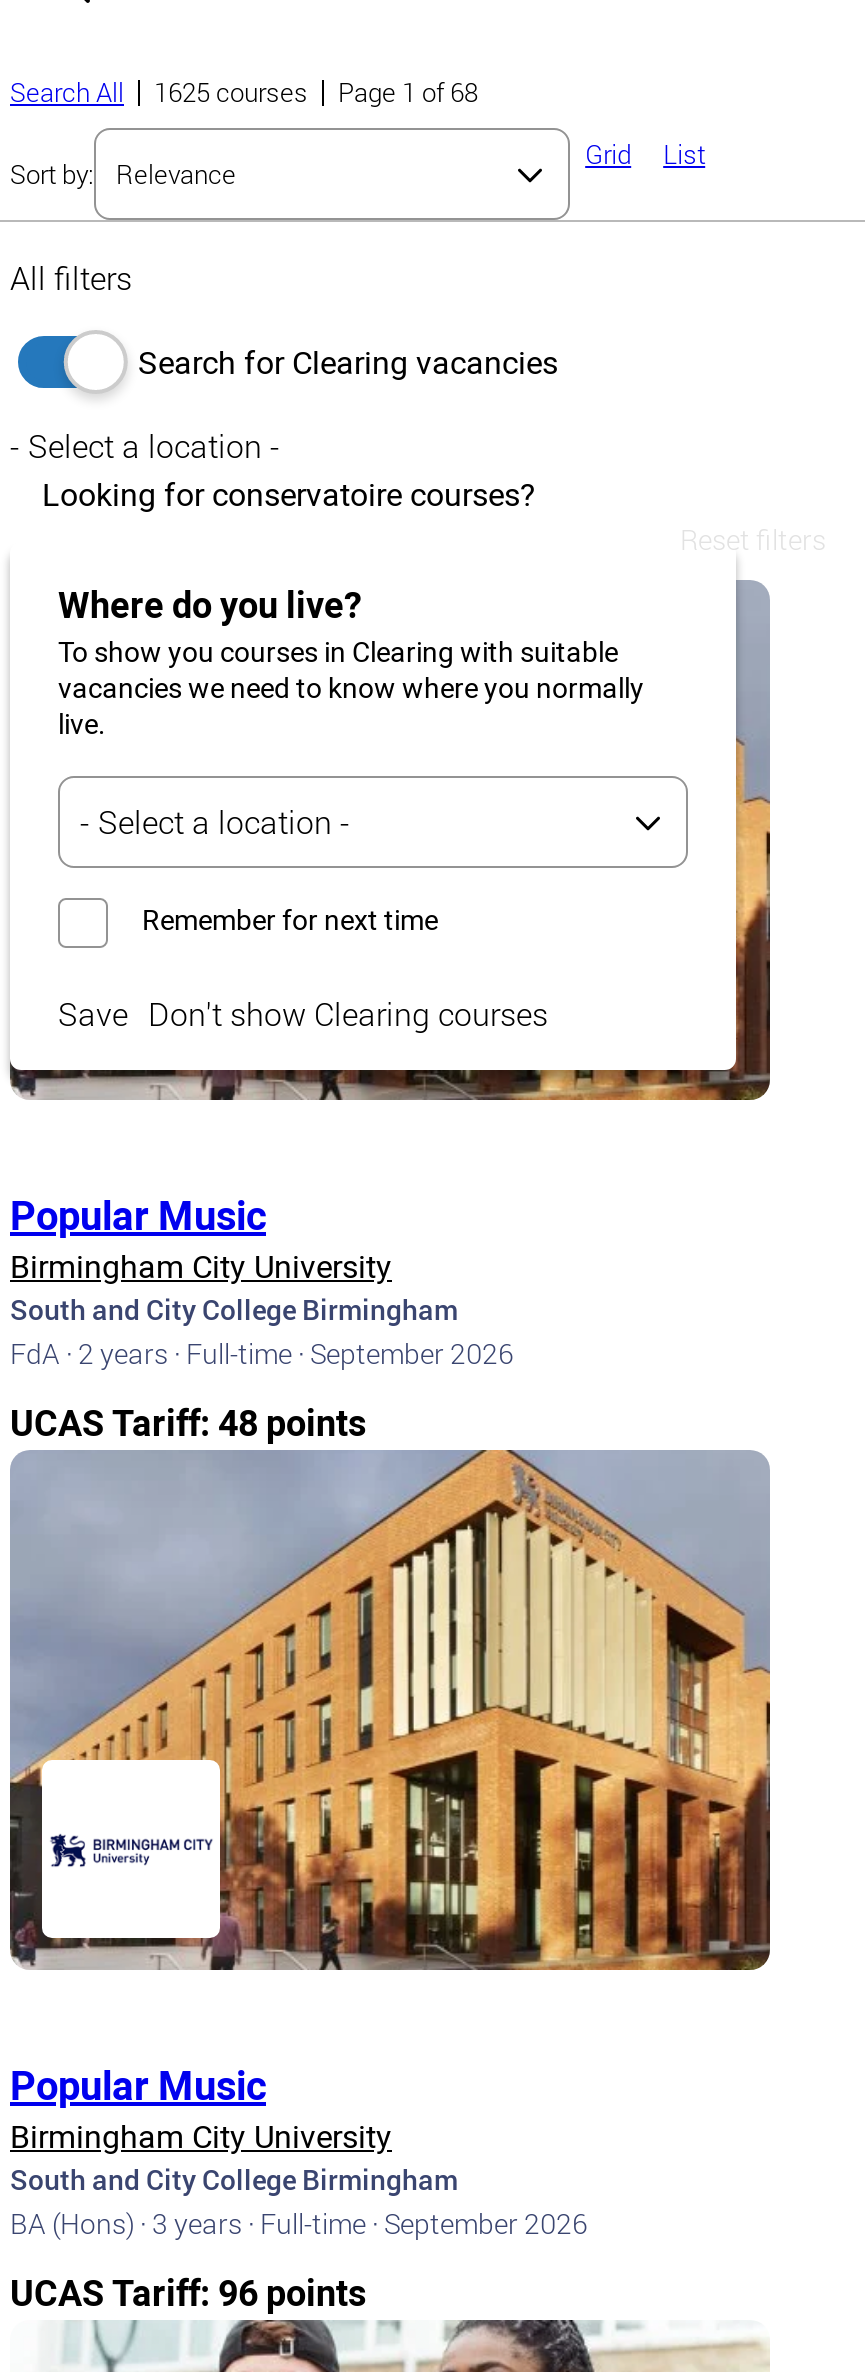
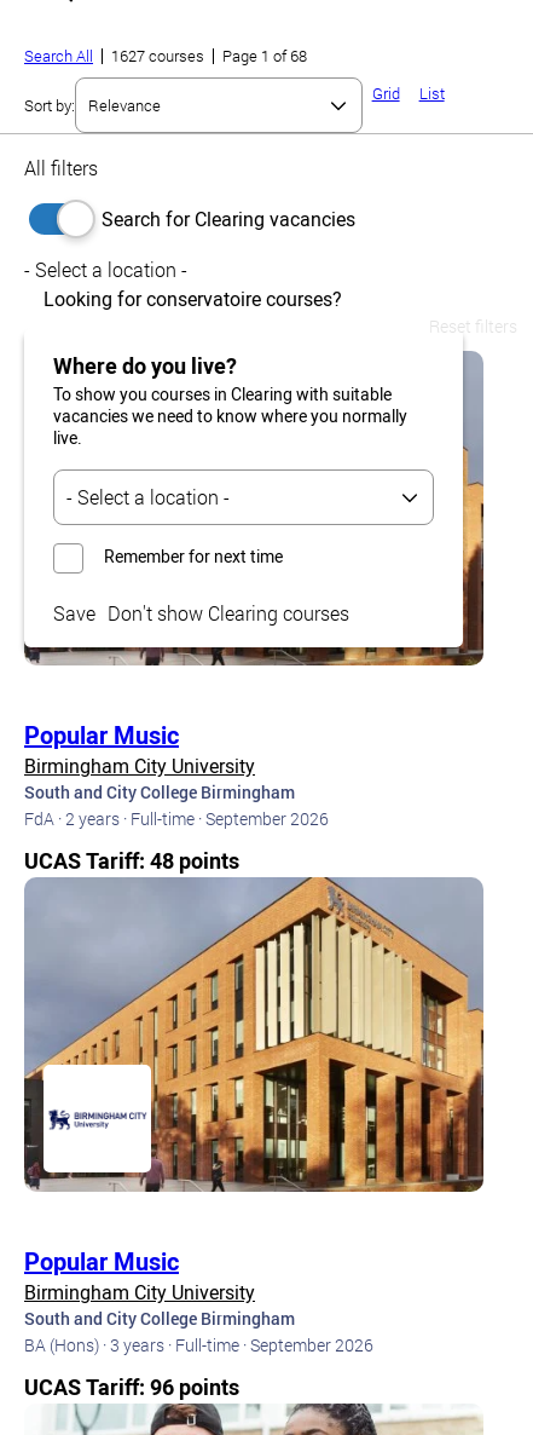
- Search All 1625 courses Page 1 of 68
+ Search All 1627 courses Page 1 of 68
